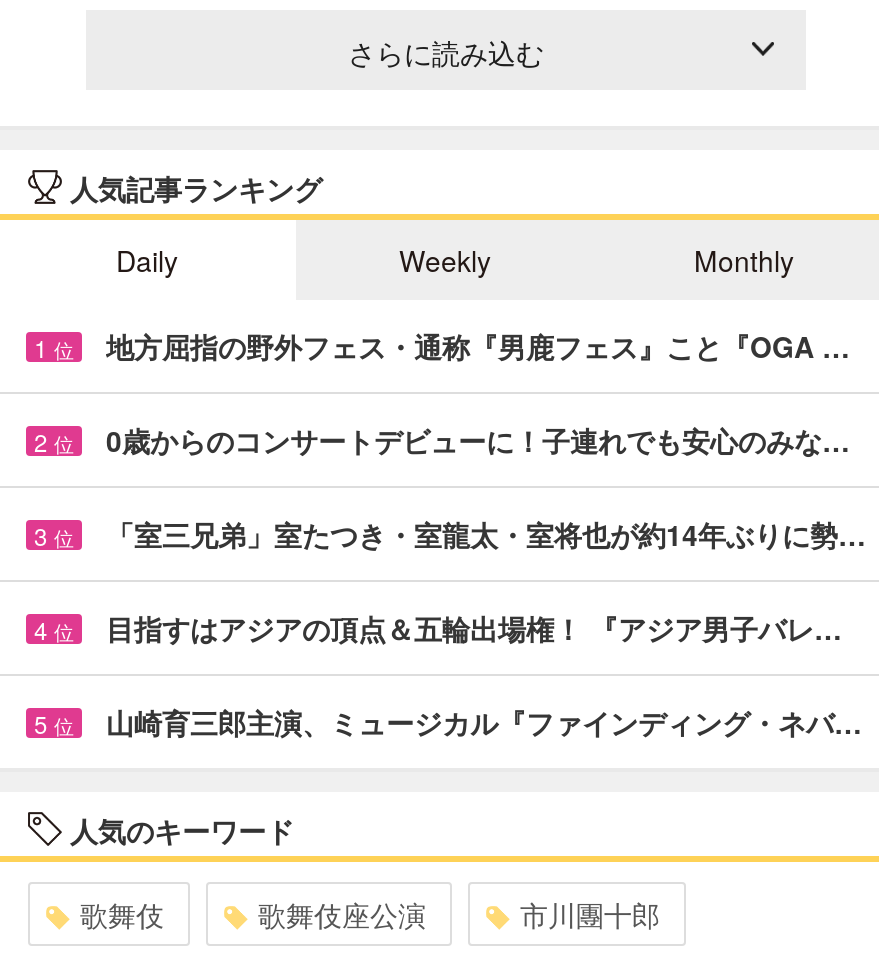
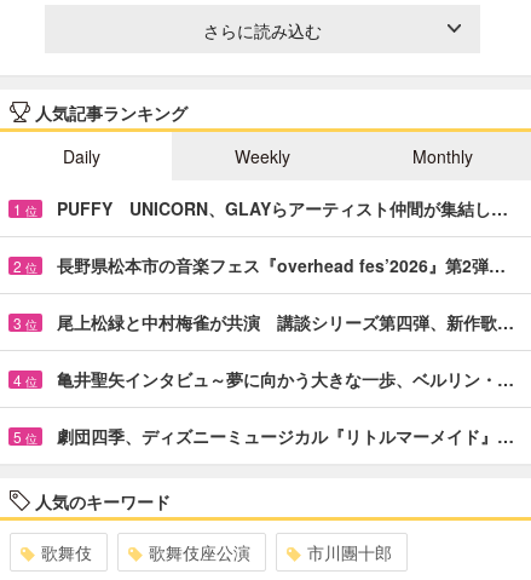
- 地方屈指の野外フェス・通称『男鹿フェス』こと『OGA …
+ PUFFY UNICORN、GLAYらアーティスト仲間が集結し…

- 0歳からのコンサートデビューに！子連れでも安心のみな…
+ 長野県松本市の音楽フェス『overhead fes’2026』第2弾…

- 「室三兄弟」室たつき・室龍太・室将也が約14年ぶりに勢…
+ 尾上松緑と中村梅雀が共演 講談シリーズ第四弾、新作歌…

- 目指すはアジアの頂点＆五輪出場権！ 『アジア男子バレ…
+ 亀井聖矢インタビュ～夢に向かう大きな一歩、ベルリン・…

- 山崎育三郎主演、ミュージカル『ファインディング・ネバ…
+ 劇団四季、ディズニーミュージカル『リトルマーメイド』…
